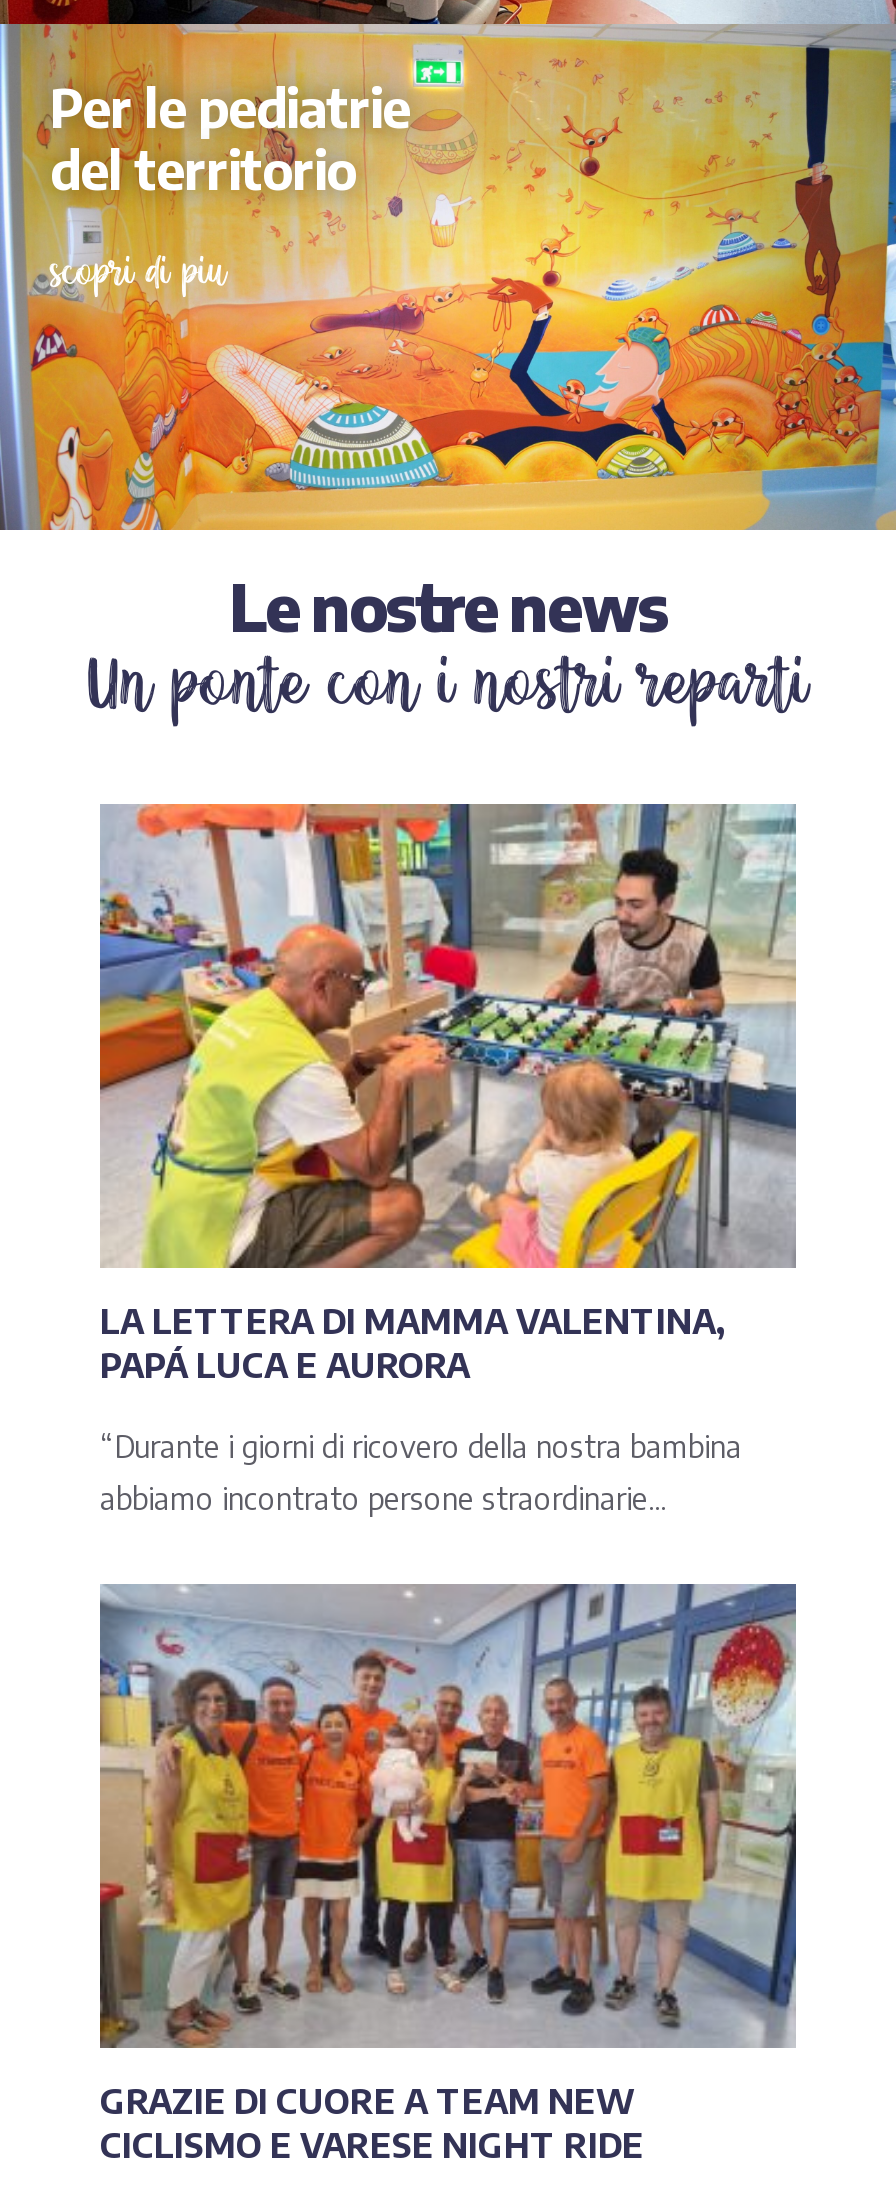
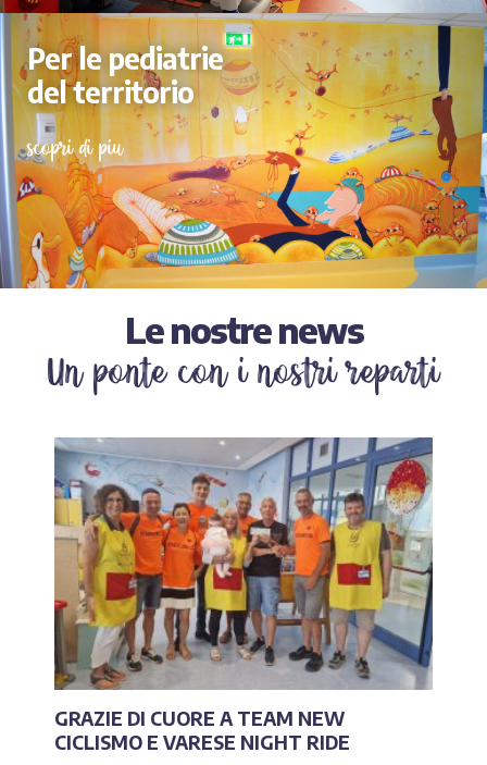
- [image]
- LA LETTERA DI MAMMA VALENTINA,
- PAPÁ LUCA E AURORA
- “Durante i giorni di ricovero della nostra bambina
- abbiamo incontrato persone straordinarie...
